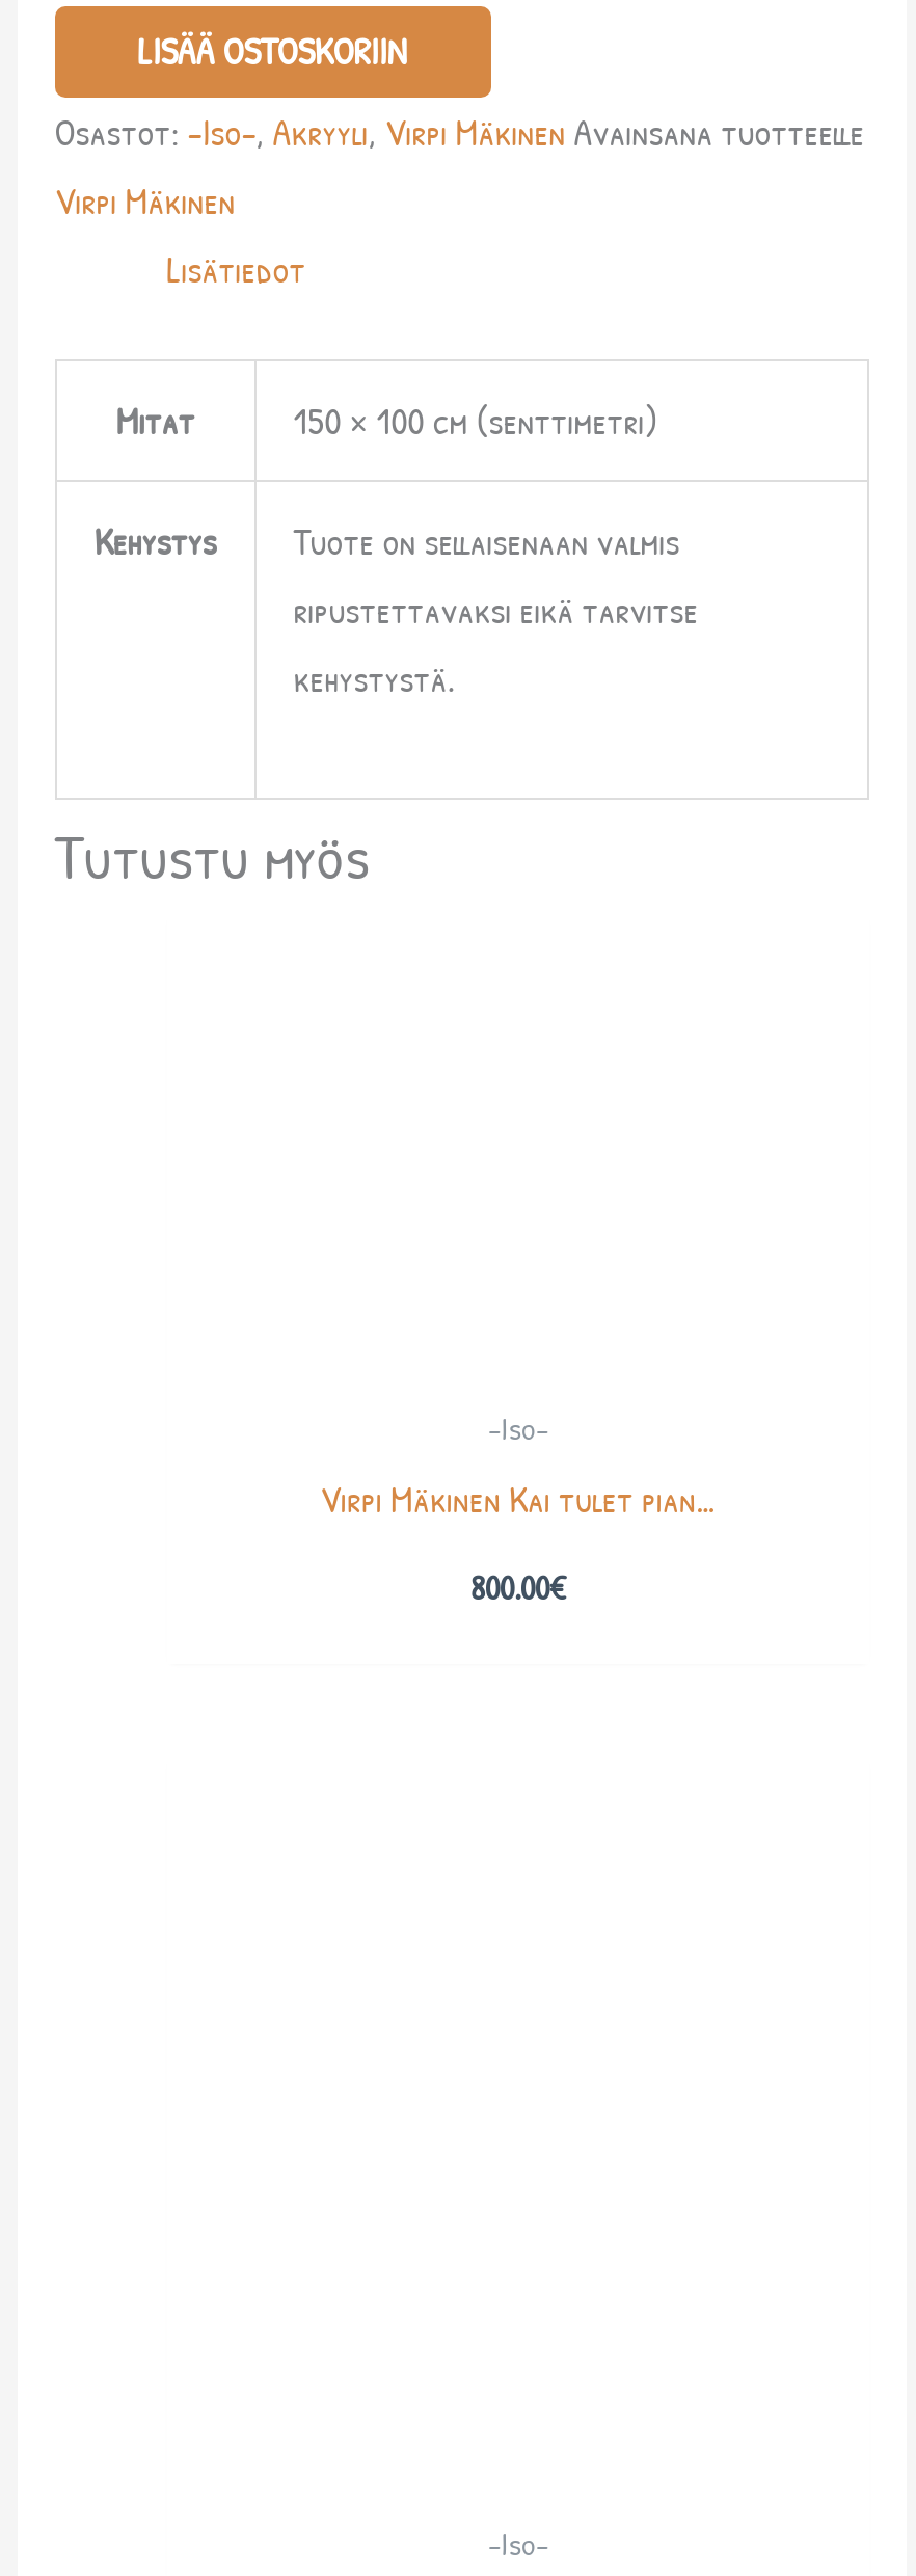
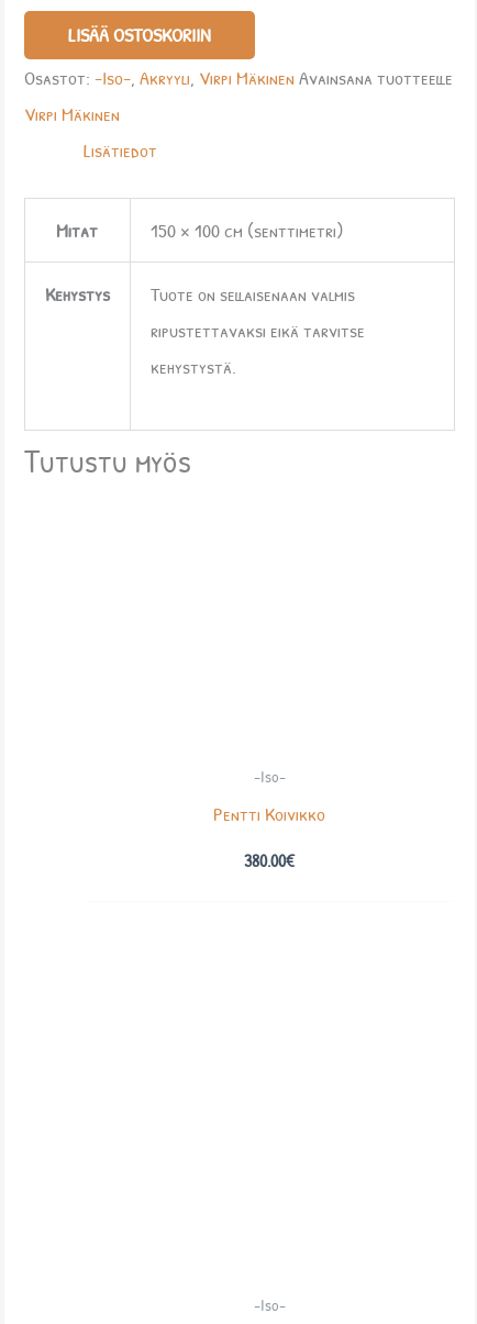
- Virpi Mäkinen Kai tulet pian…
+ Pentti Koivikko

- 800.00€
+ 380.00€
